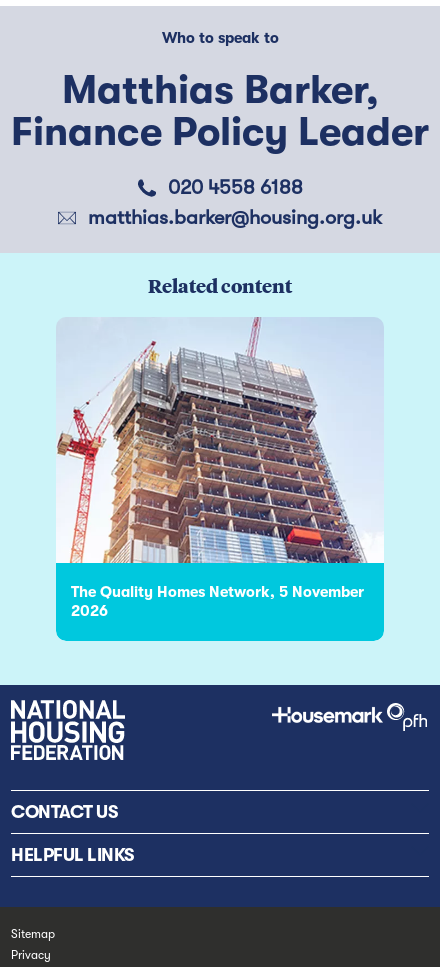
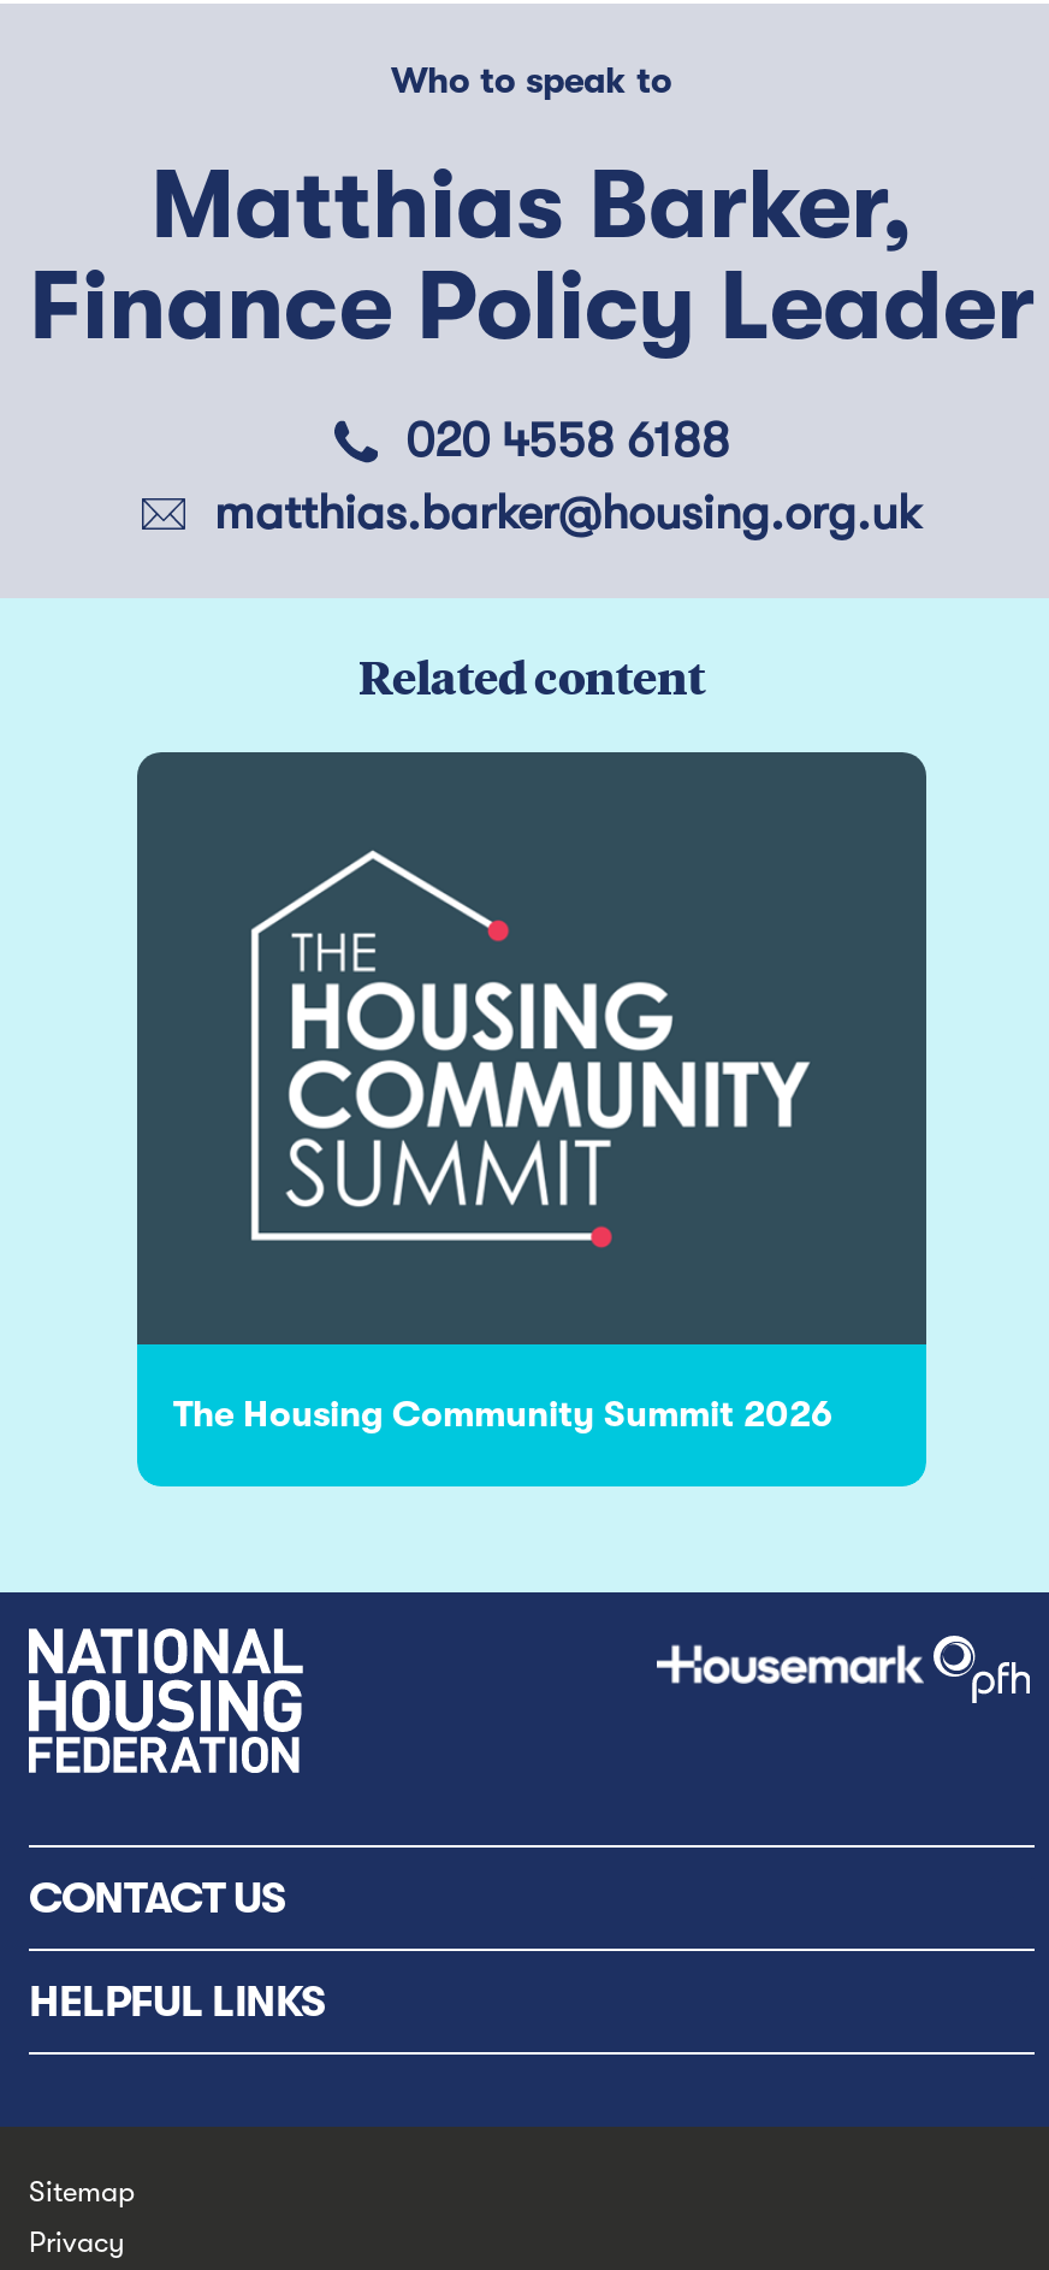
- [image]
- The Quality Homes Network, 5 November
- 2026
+ [image]
+ The Housing Community Summit 2026
